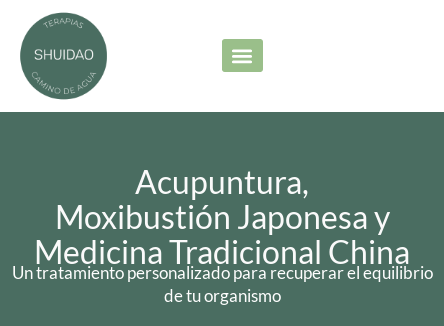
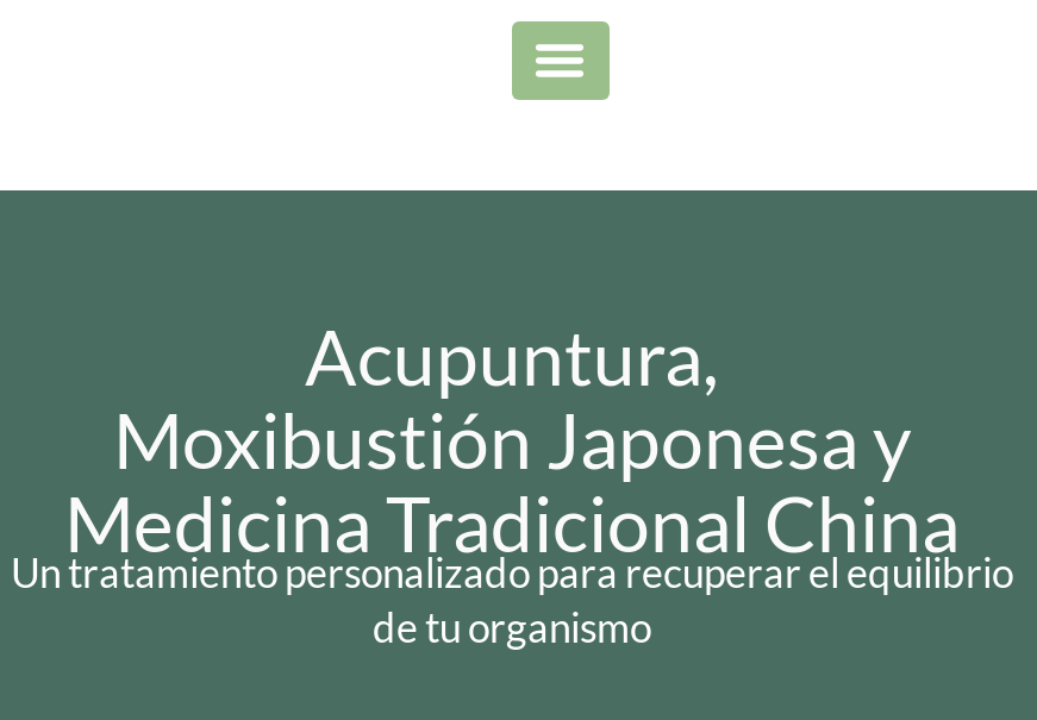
- [image]
